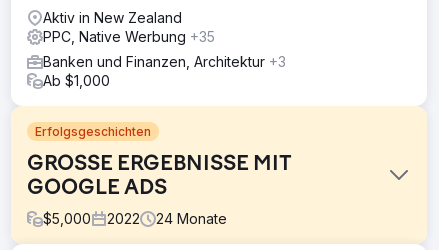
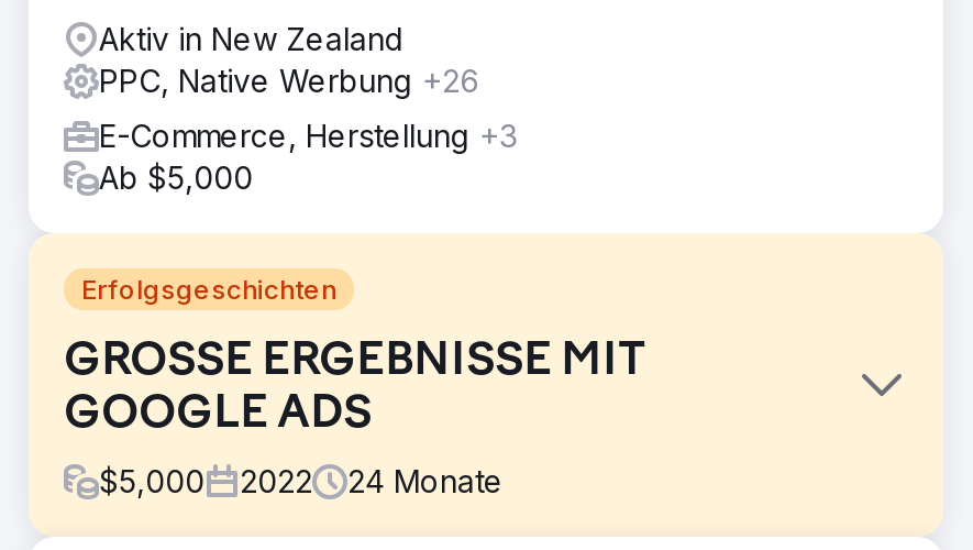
- PPC, Native Werbung +35
+ PPC, Native Werbung +26

- Banken und Finanzen, Architektur +3
- Ab $1,000
+ E-Commerce, Herstellung +3
+ Ab $5,000
